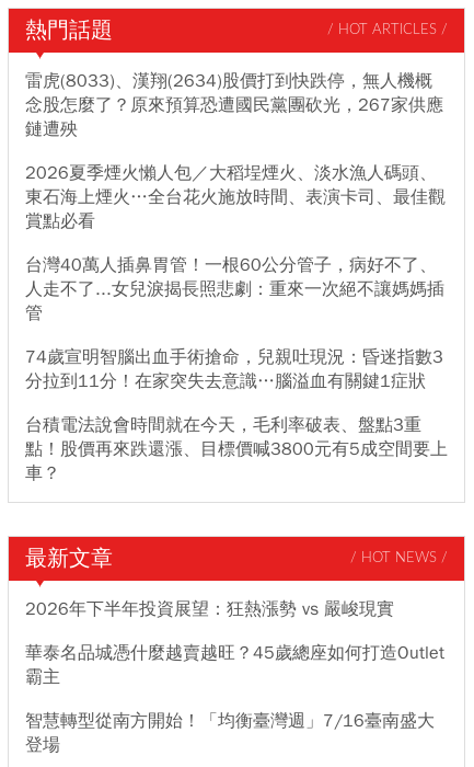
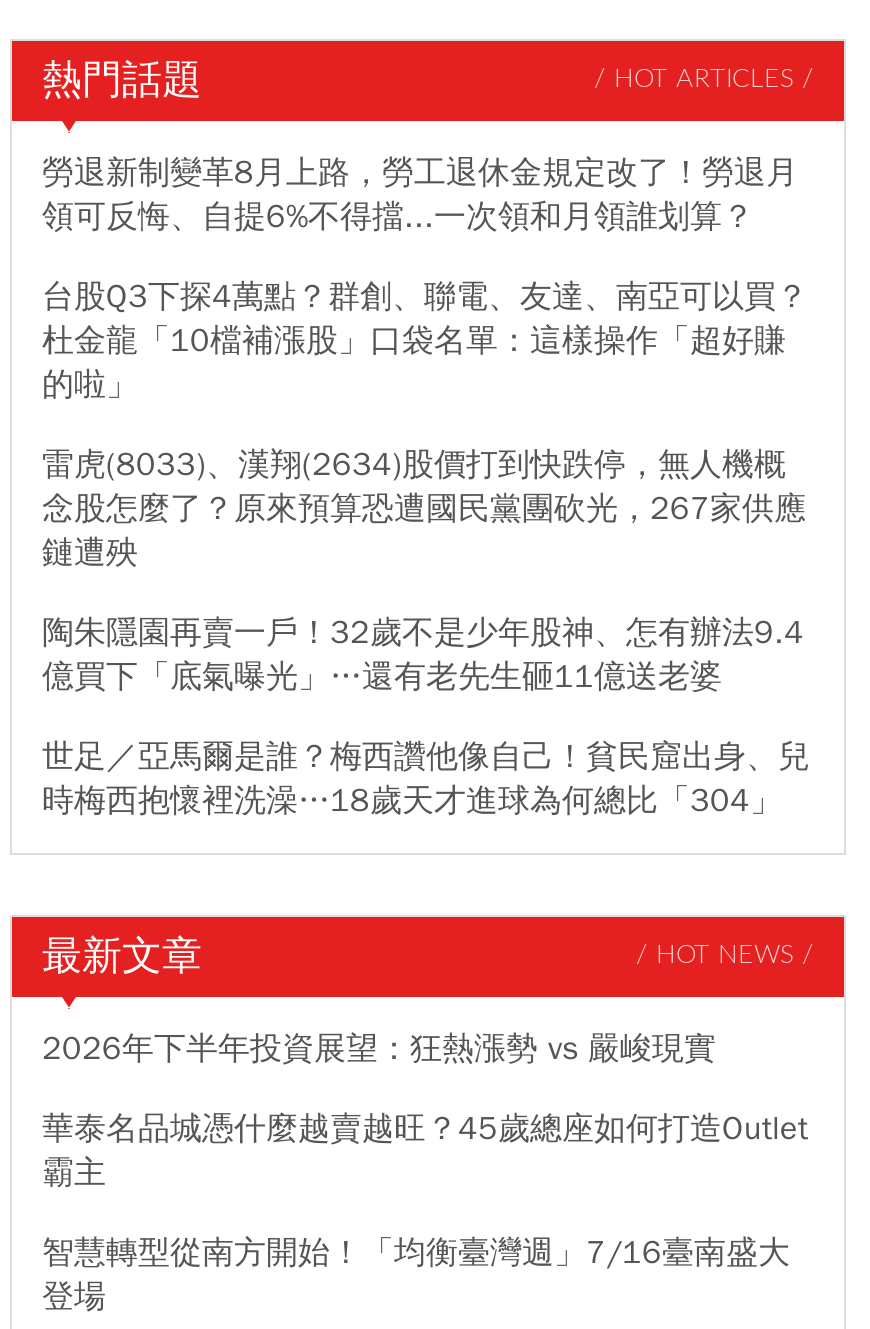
+ 勞退新制變革8月上路，勞工退休金規定改了！勞退月
+ 領可反悔、自提6%不得擋...一次領和月領誰划算？
+ 台股Q3下探4萬點？群創、聯電、友達、南亞可以買？
+ 杜金龍「10檔補漲股」口袋名單：這樣操作「超好賺
+ 的啦」

moved down: 雷虎(8033)、漢翔(2634)股價打到快跌停，無人機概 | 念股怎麼了？原來預算恐遭國民黨團砍光，267家供應

- 2026夏季煙火懶人包／大稻埕煙火、淡水漁人碼頭、
- 東石海上煙火…全台花火施放時間、表演卡司、最佳觀
- 賞點必看
- 台灣40萬人插鼻胃管！一根60公分管子，病好不了、
- 人走不了...女兒淚揭長照悲劇：重來一次絕不讓媽媽插
- 管
- 74歲宣明智腦出血手術搶命，兒親吐現況：昏迷指數3
- 分拉到11分！在家突失去意識…腦溢血有關鍵1症狀
- 台積電法說會時間就在今天，毛利率破表、盤點3重
- 點！股價再來跌還漲、目標價喊3800元有5成空間要上
- 車？
+ 陶朱隱園再賣一戶！32歲不是少年股神、怎有辦法9.4
+ 億買下「底氣曝光」…還有老先生砸11億送老婆
+ 世足／亞馬爾是誰？梅西讚他像自己！貧民窟出身、兒
+ 時梅西抱懷裡洗澡…18歲天才進球為何總比「304」
